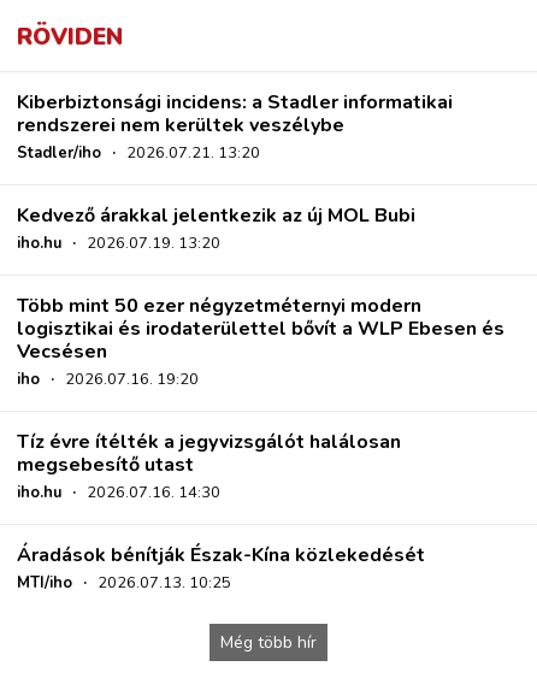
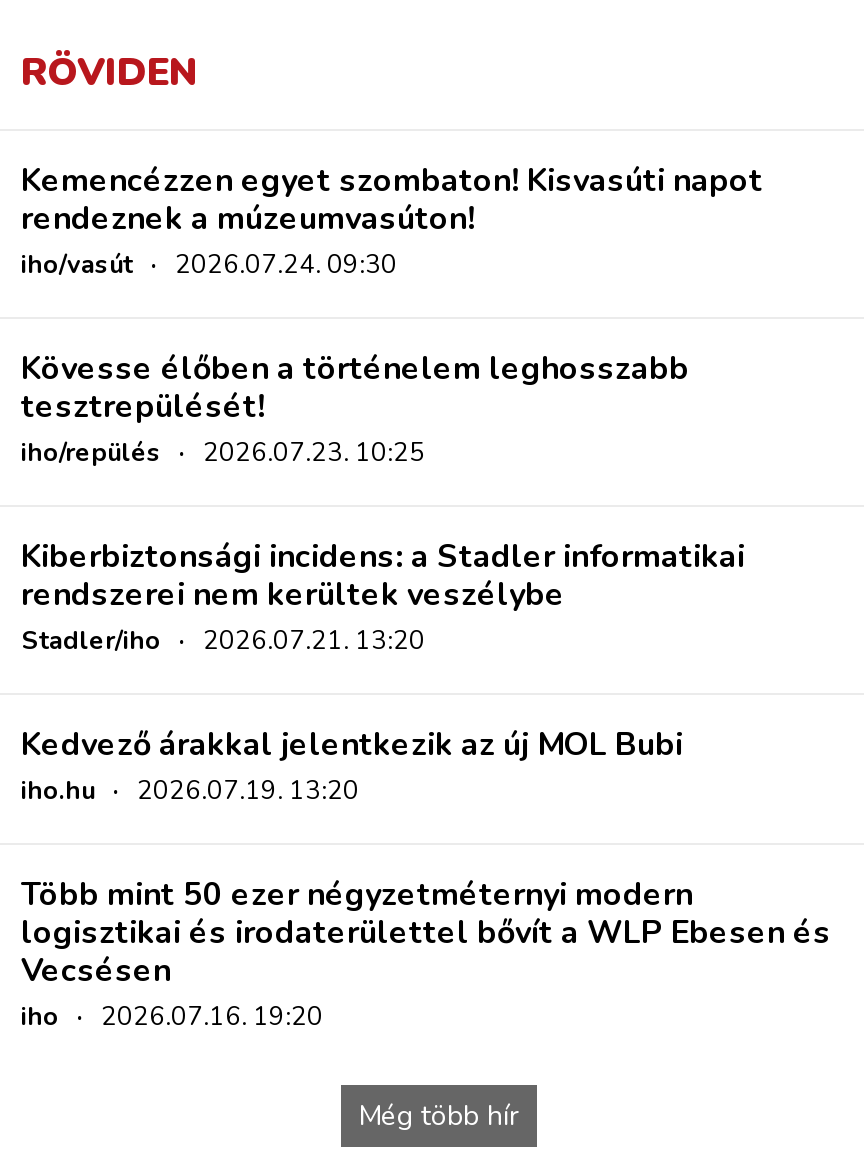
+ Kemencézzen egyet szombaton! Kisvasúti napot
+ rendeznek a múzeumvasúton!
+ iho/vasút · 2026.07.24. 09:30
+ Kövesse élőben a történelem leghosszabb
+ tesztrepülését!
+ iho/repülés · 2026.07.23. 10:25

moved down: Kiberbiztonsági incidens: a Stadler informatikai | rendszerei nem kerültek veszélybe | Stadler/iho · 2026.07.21. 13:20 | ... | Vecsésen | iho · 2026.07.16. 19:20

- Tíz évre ítélték a jegyvizsgálót halálosan
- megsebesítő utast
- iho.hu · 2026.07.16. 14:30
- Áradások bénítják Észak-Kína közlekedését
- MTI/iho · 2026.07.13. 10:25
